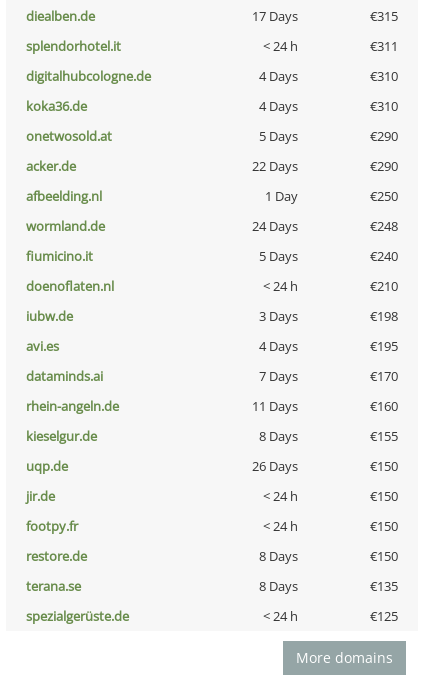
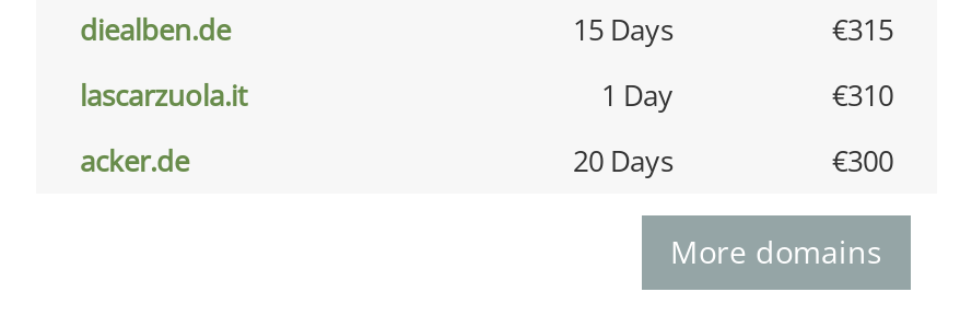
- 17 Days
+ 15 Days

- splendorhotel.it
- < 24 h
- €311
- digitalhubcologne.de
- 4 Days
+ lascarzuola.it
+ 1 Day

- koka36.de
- 4 Days
- €310
- onetwosold.at
- 5 Days
- €290

- 22 Days
- €290
- afbeelding.nl
- 1 Day
- €250
- wormland.de
- 24 Days
- €248
- fiumicino.it
- 5 Days
- €240
- doenoflaten.nl
- < 24 h
- €210
- iubw.de
- 3 Days
- €198
- avi.es
- 4 Days
- €195
- dataminds.ai
- 7 Days
- €170
- rhein-angeln.de
- 11 Days
- €160
- kieselgur.de
- 8 Days
- €155
- uqp.de
- 26 Days
- €150
- jir.de
- < 24 h
- €150
- footpy.fr
- < 24 h
- €150
- restore.de
- 8 Days
- €150
- terana.se
- 8 Days
- €135
- spezialgerüste.de
- < 24 h
- €125
+ 20 Days
+ €300
